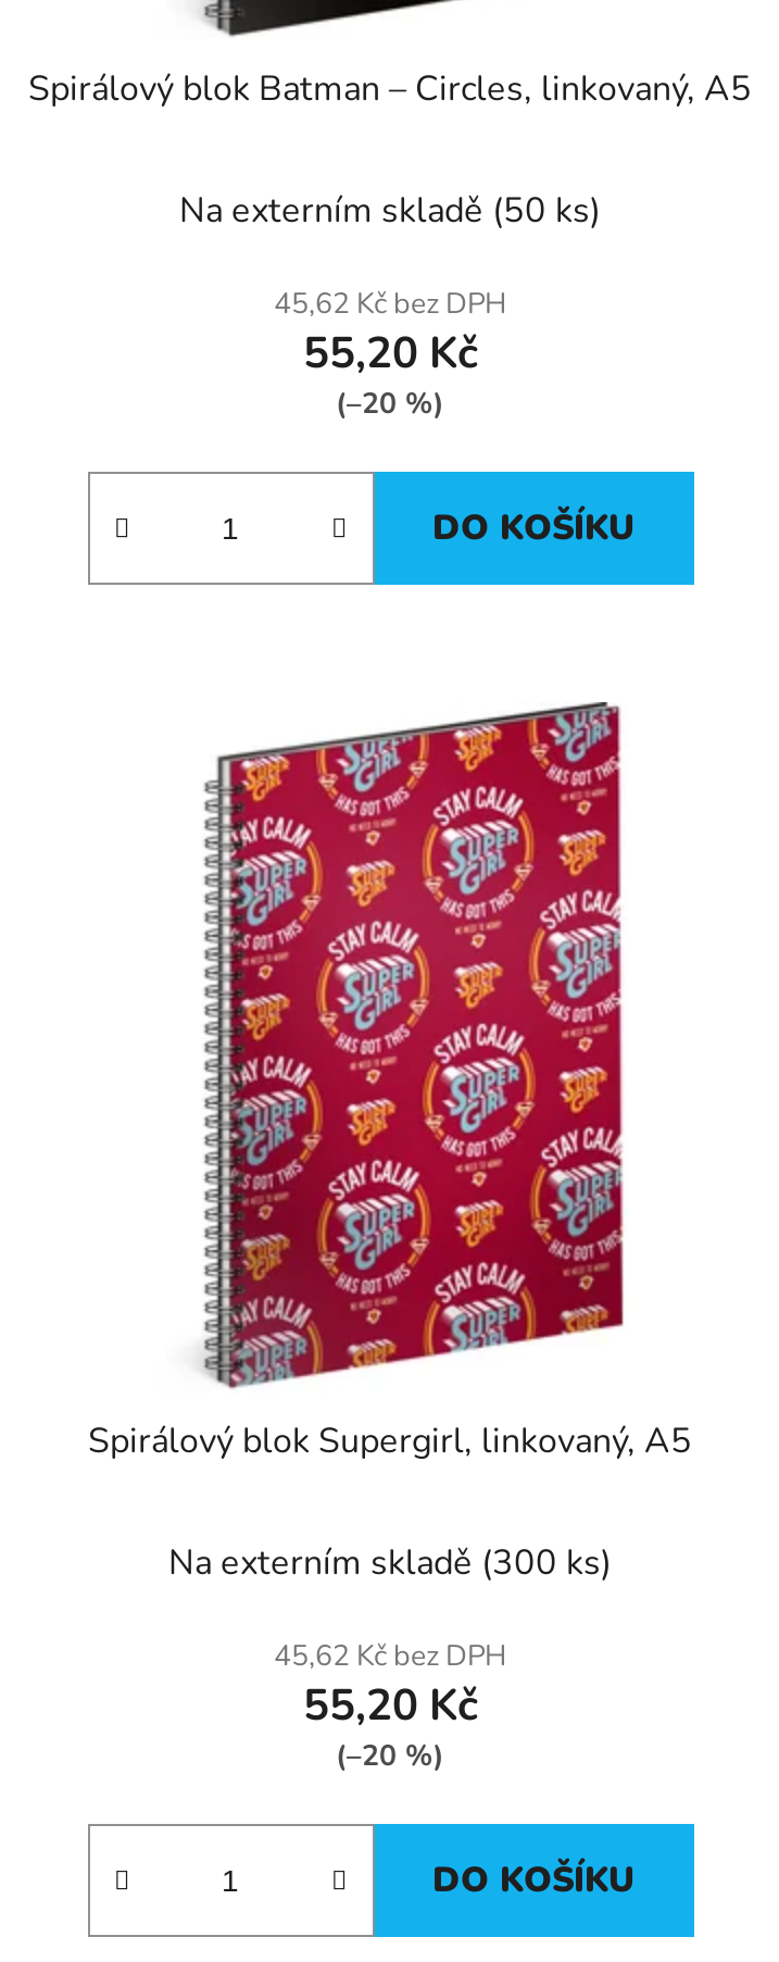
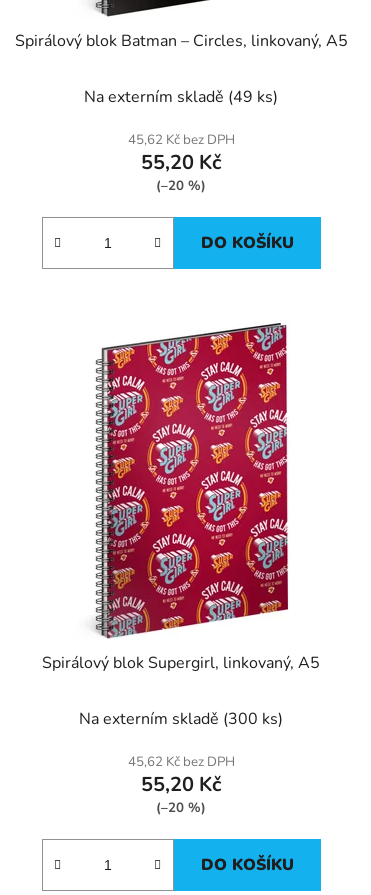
- Na externím skladě (50 ks)
+ Na externím skladě (49 ks)
